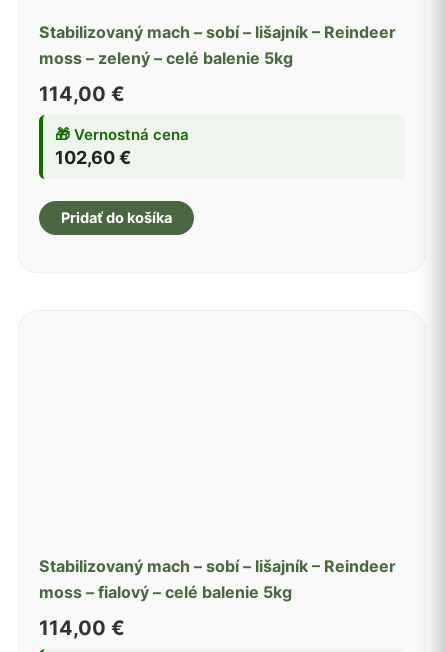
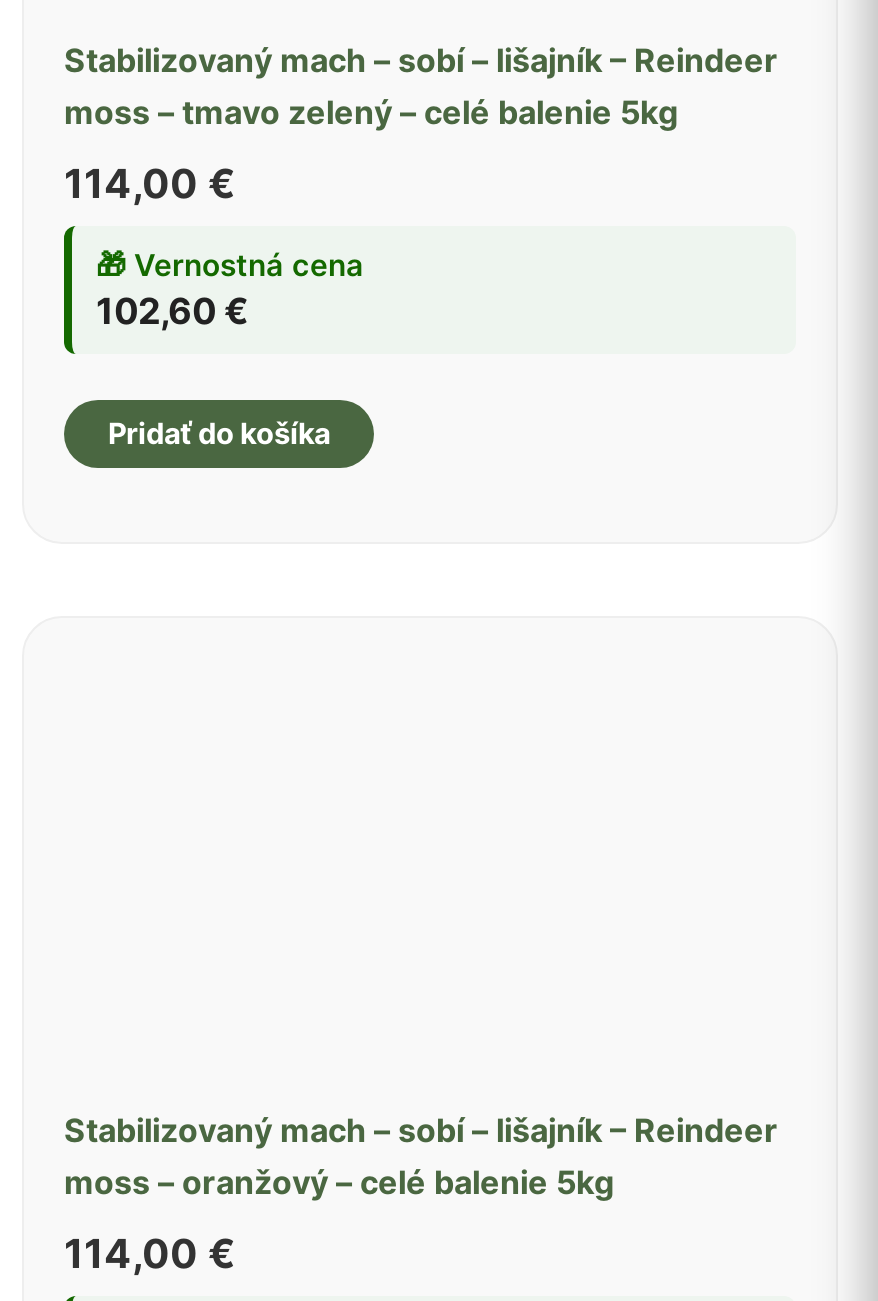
- moss – zelený – celé balenie 5kg
+ moss – tmavo zelený – celé balenie 5kg

- moss – fialový – celé balenie 5kg
+ moss – oranžový – celé balenie 5kg
